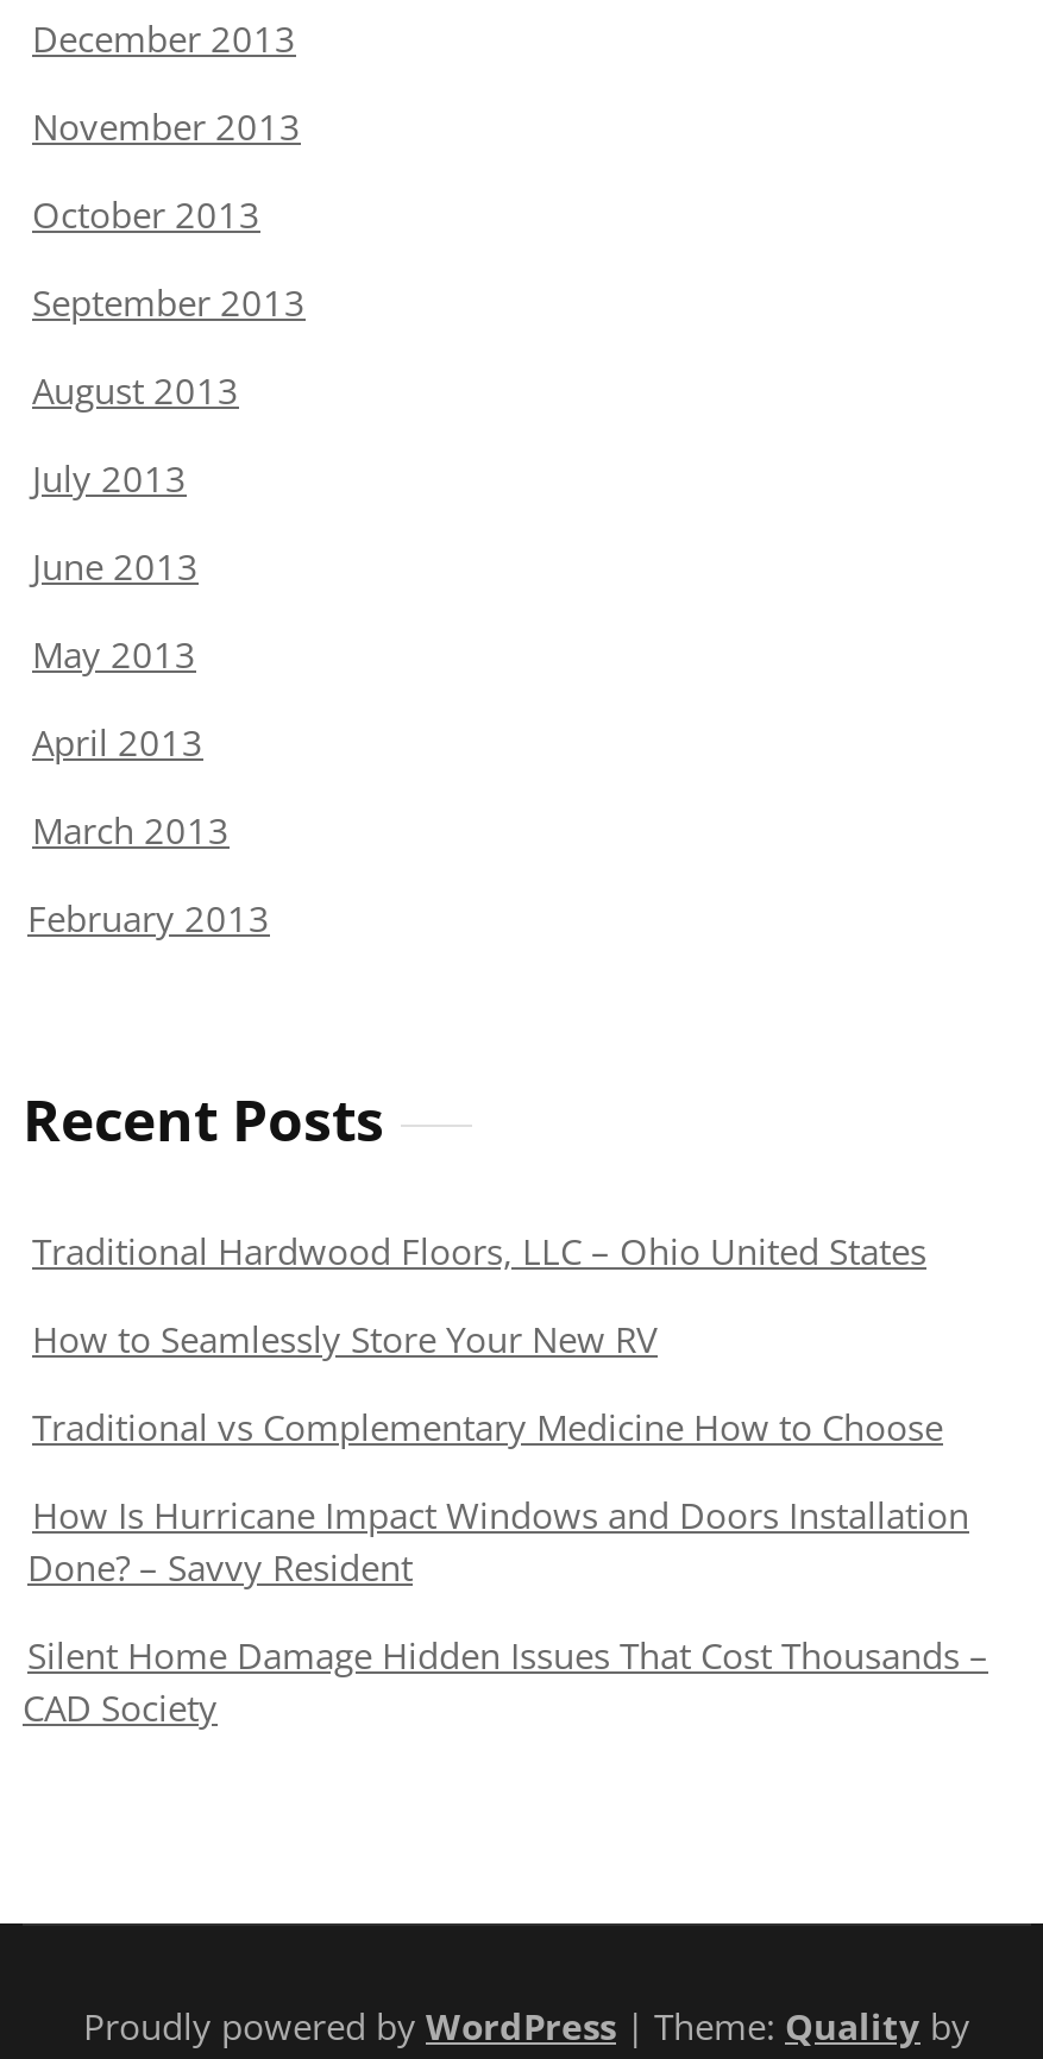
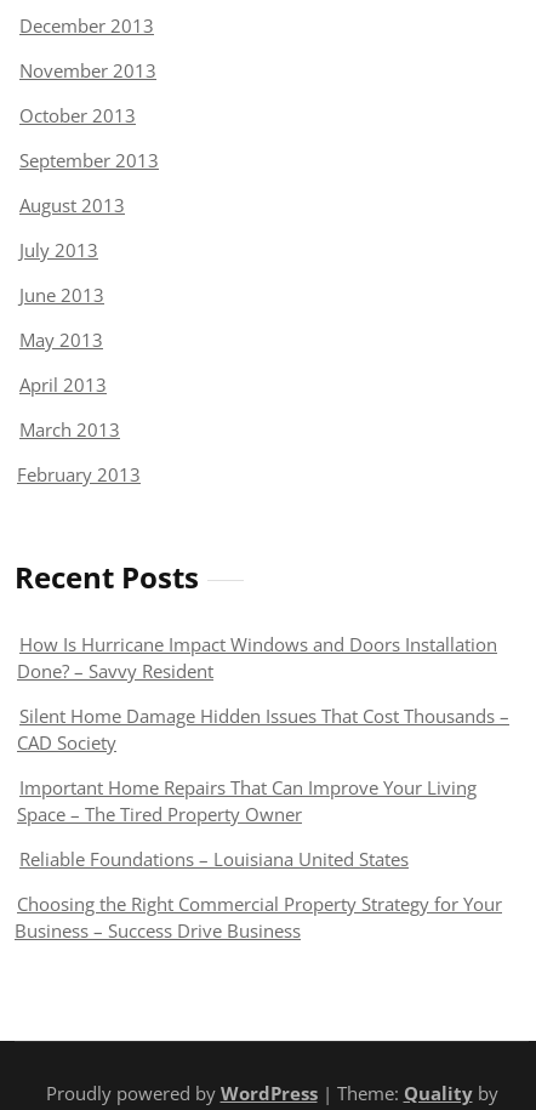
- Traditional Hardwood Floors, LLC – Ohio United States
- How to Seamlessly Store Your New RV
- Traditional vs Complementary Medicine How to Choose

moved up: How Is Hurricane Impact Windows and Doors Installation | Done? – Savvy Resident | Silent Home Damage Hidden Issues That Cost Thousands – | CAD Society

+ Important Home Repairs That Can Improve Your Living
+ Space – The Tired Property Owner
+ Reliable Foundations – Louisiana United States
+ Choosing the Right Commercial Property Strategy for Your
+ Business – Success Drive Business
